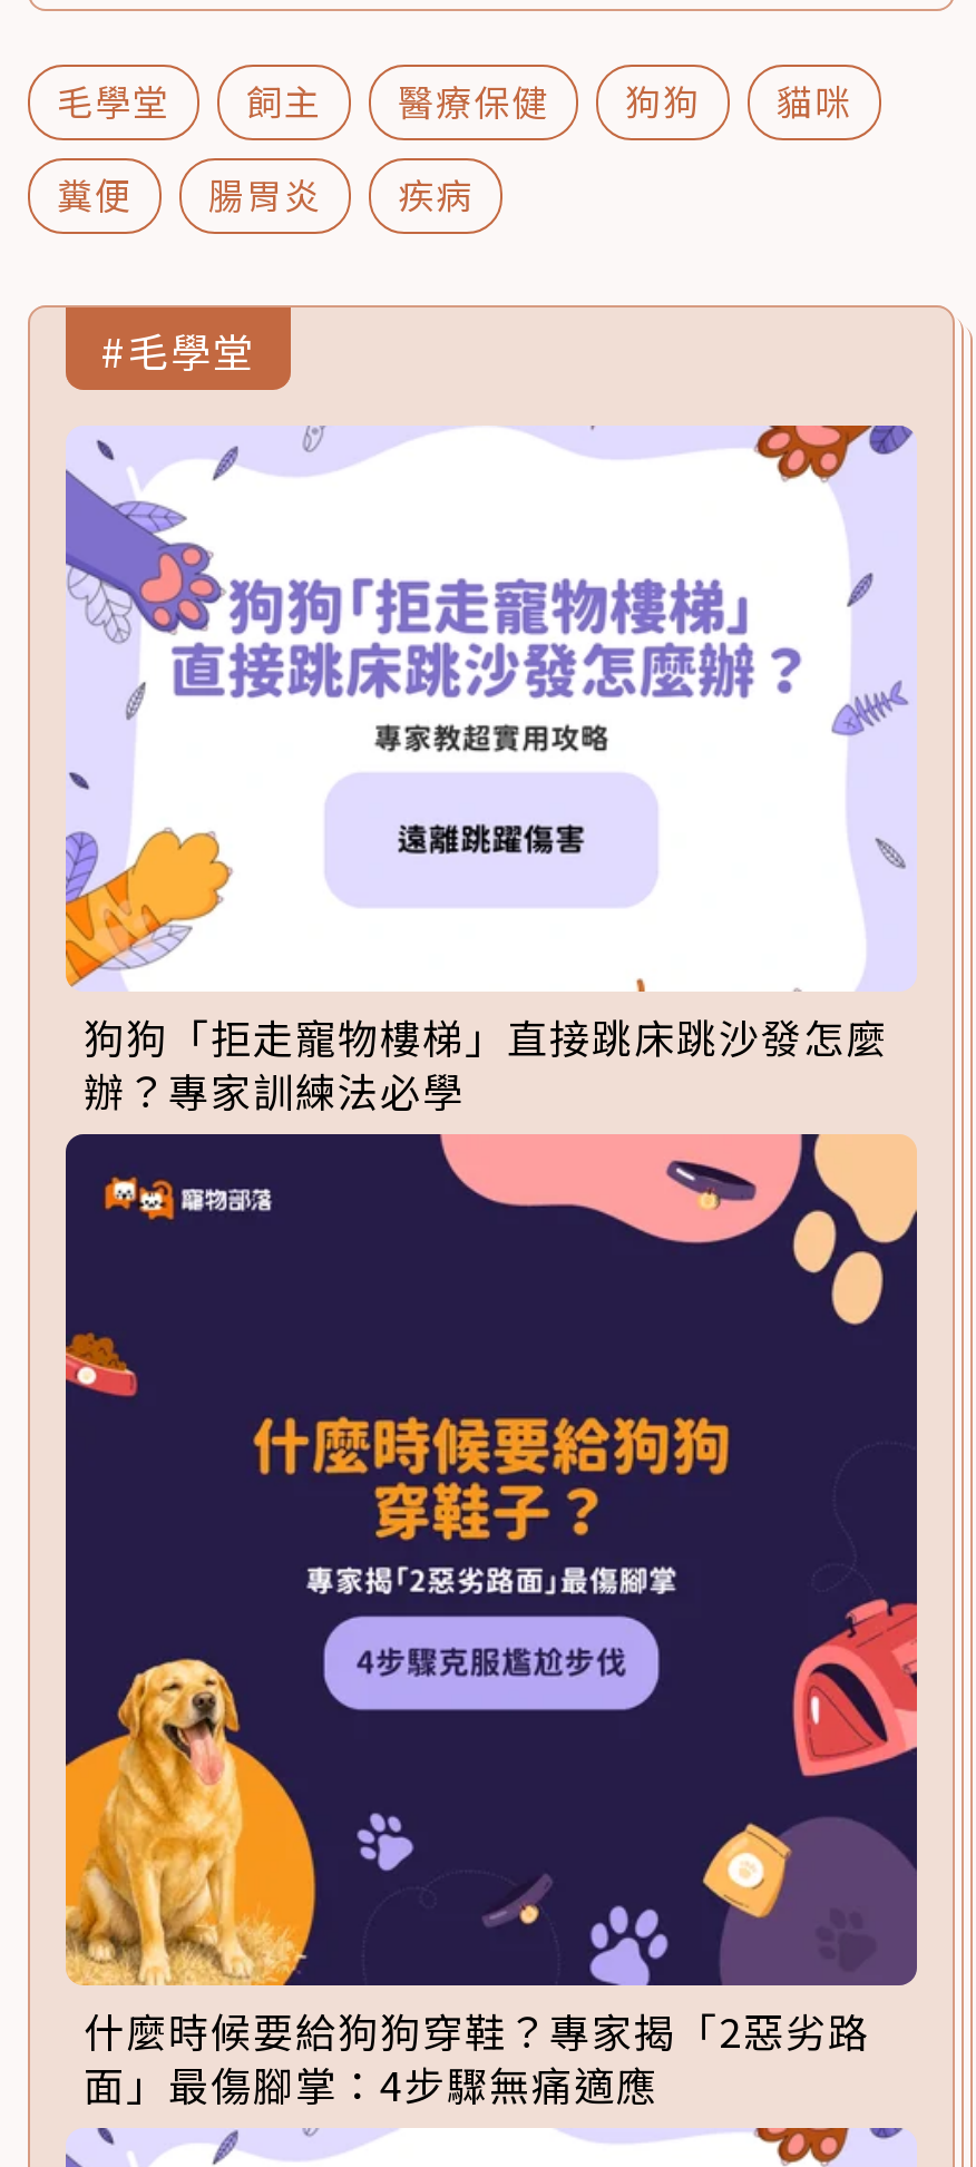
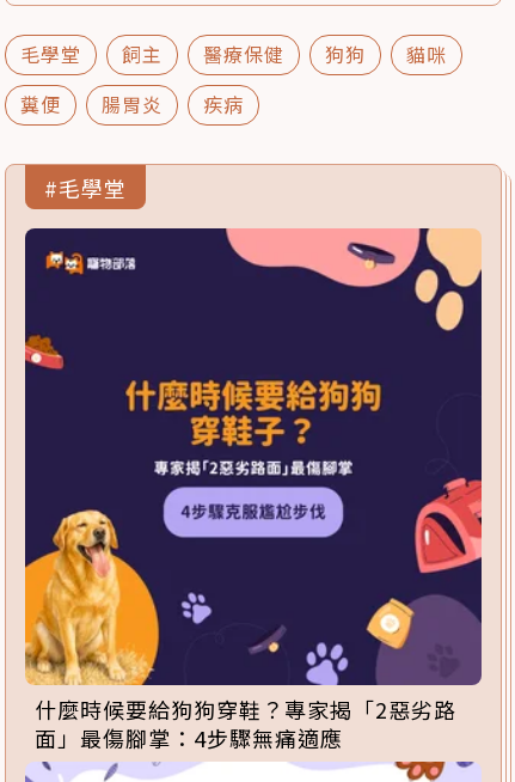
- [image]
- 狗狗「拒走寵物樓梯」直接跳床跳沙發怎麼
- 辦？專家訓練法必學
